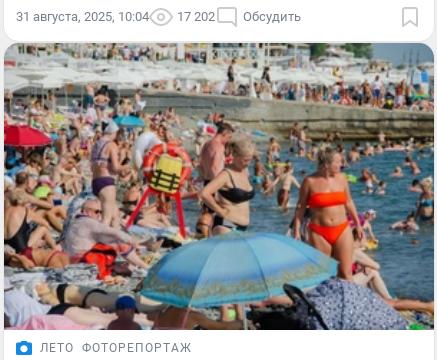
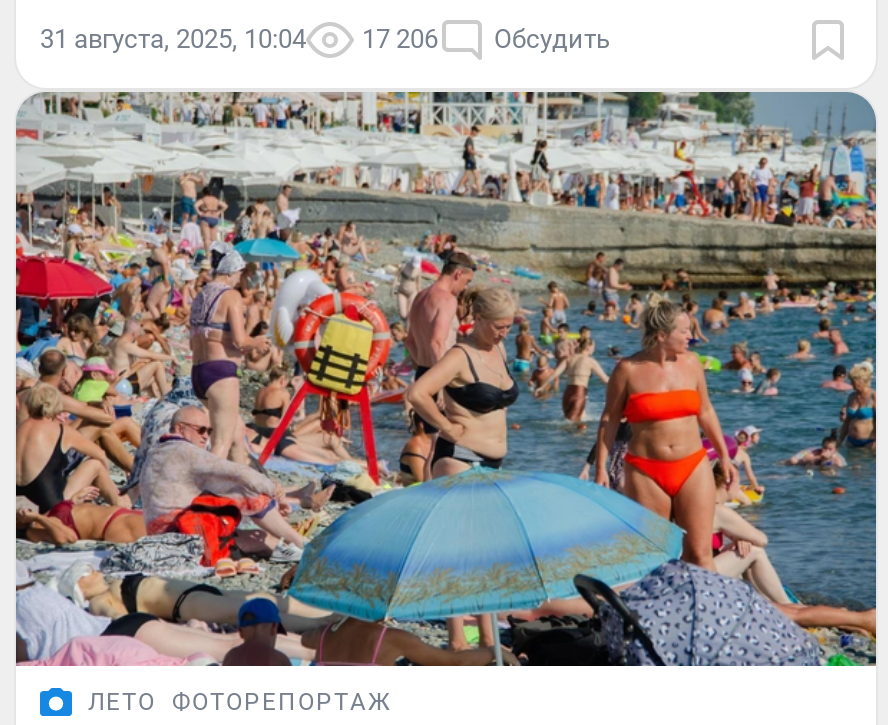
- 31 августа, 2025, 10:04 17 202 Обсудить
+ 31 августа, 2025, 10:04 17 206 Обсудить
